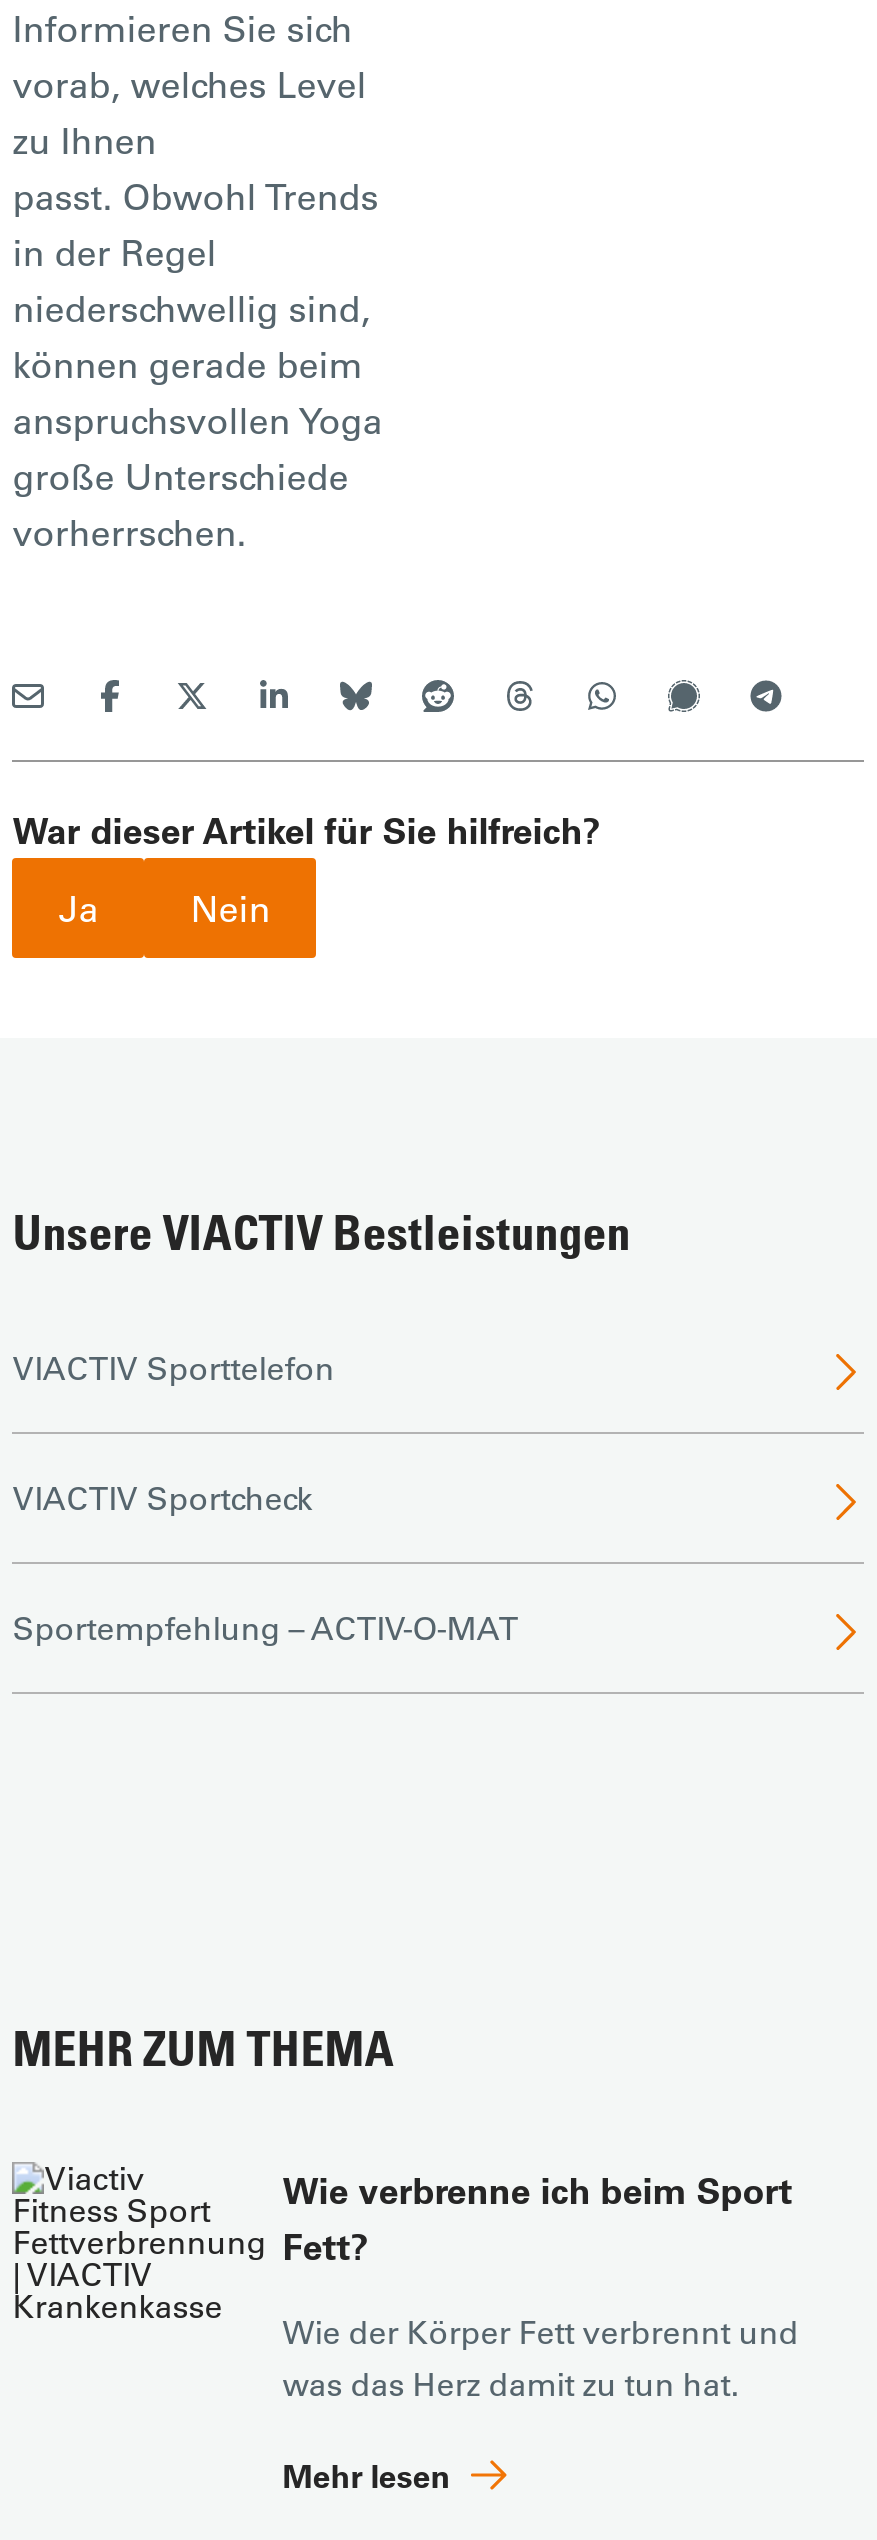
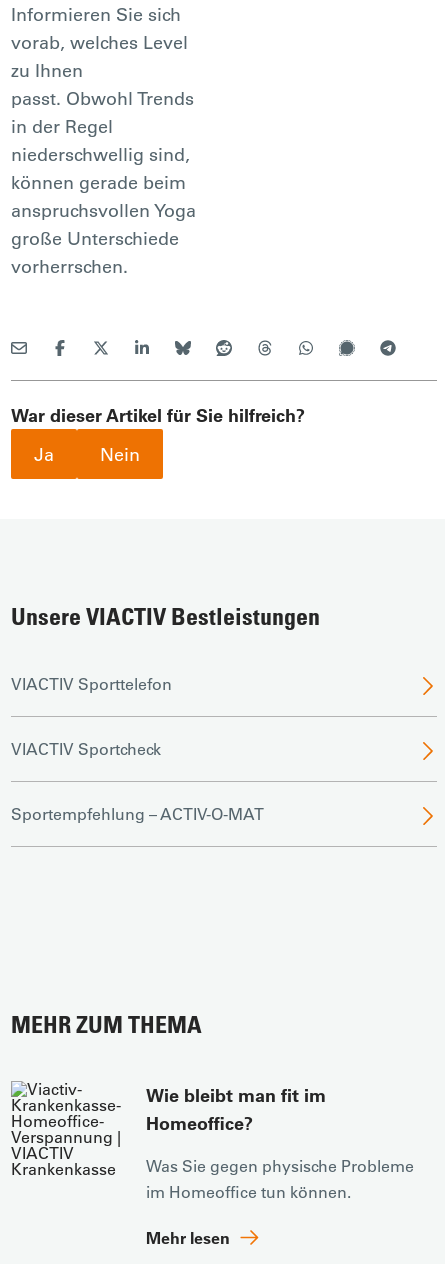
- [image]
- Wie verbrenne ich beim Sport
- Fett?
+ [image]
+ Wie bleibt man fit im
+ Homeoffice?

- Wie der Körper Fett verbrennt und
- was das Herz damit zu tun hat.
+ Was Sie gegen physische Probleme
+ im Homeoffice tun können.
